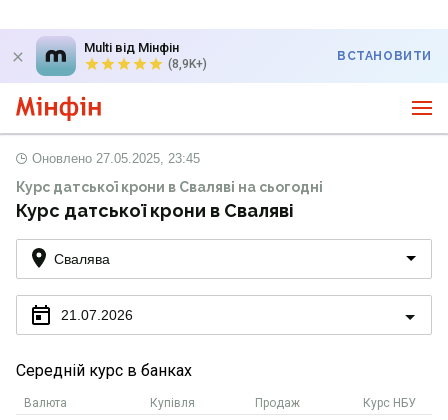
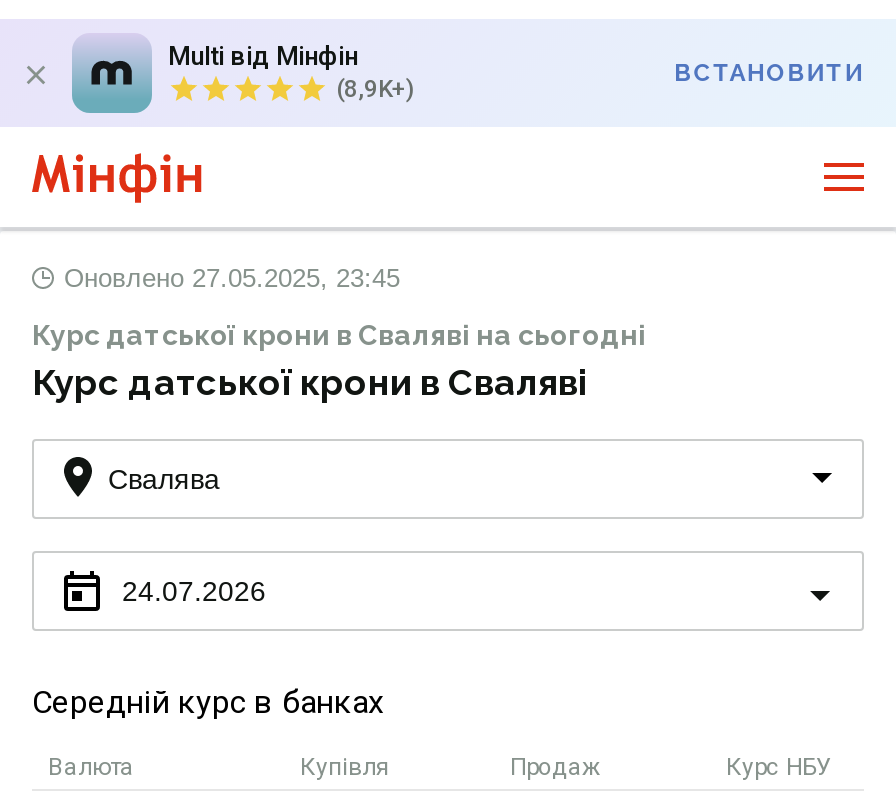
- 21.07.2026
+ 24.07.2026
